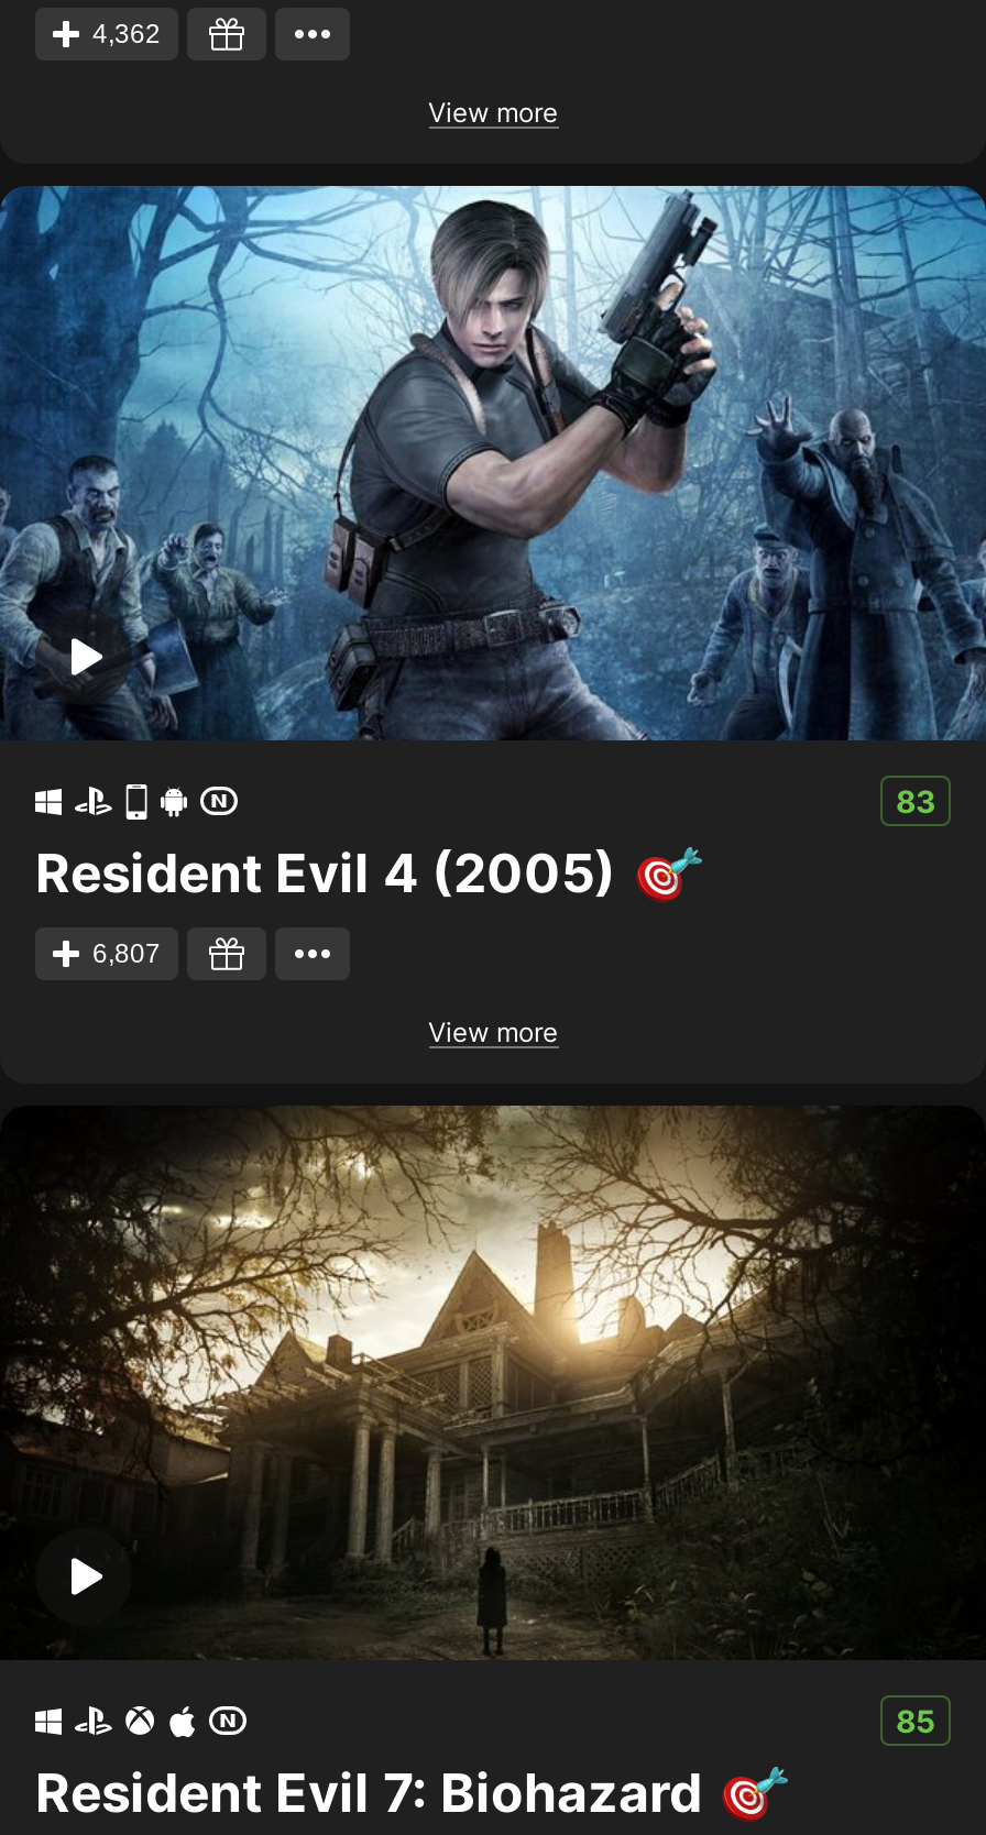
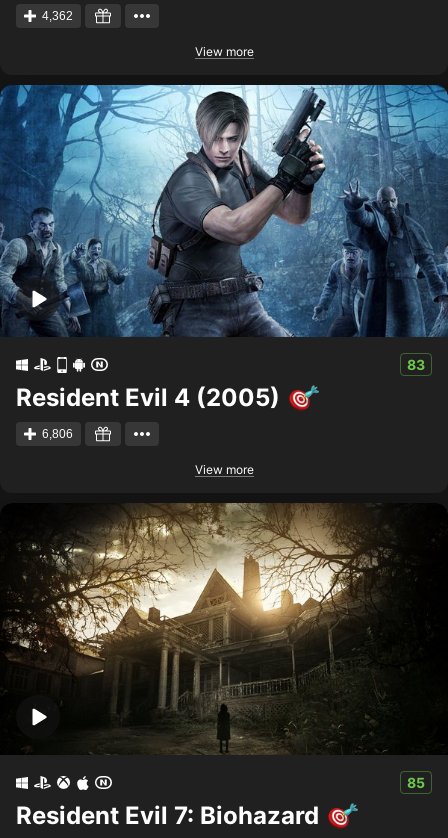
- 6,807
+ 6,806
